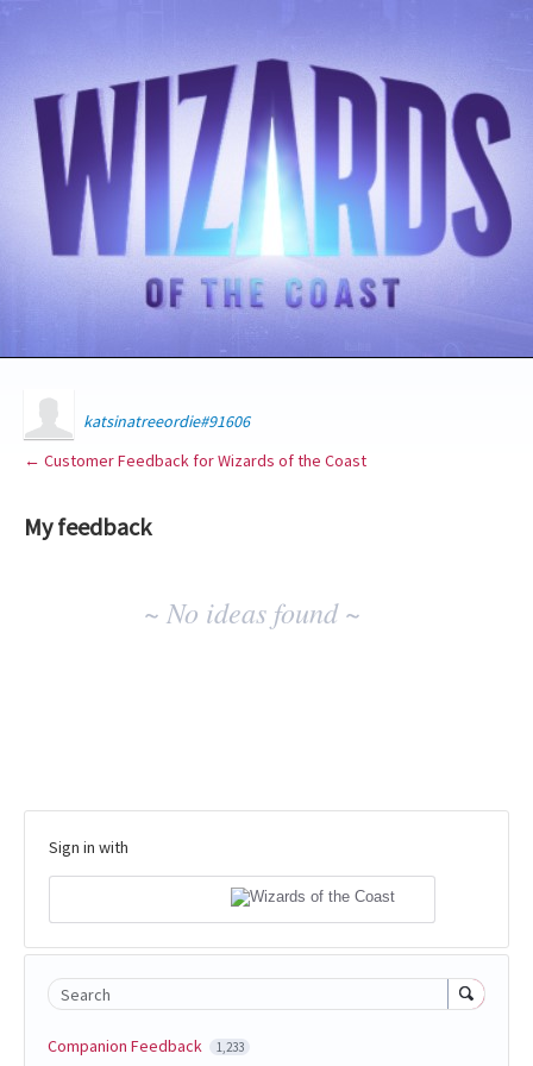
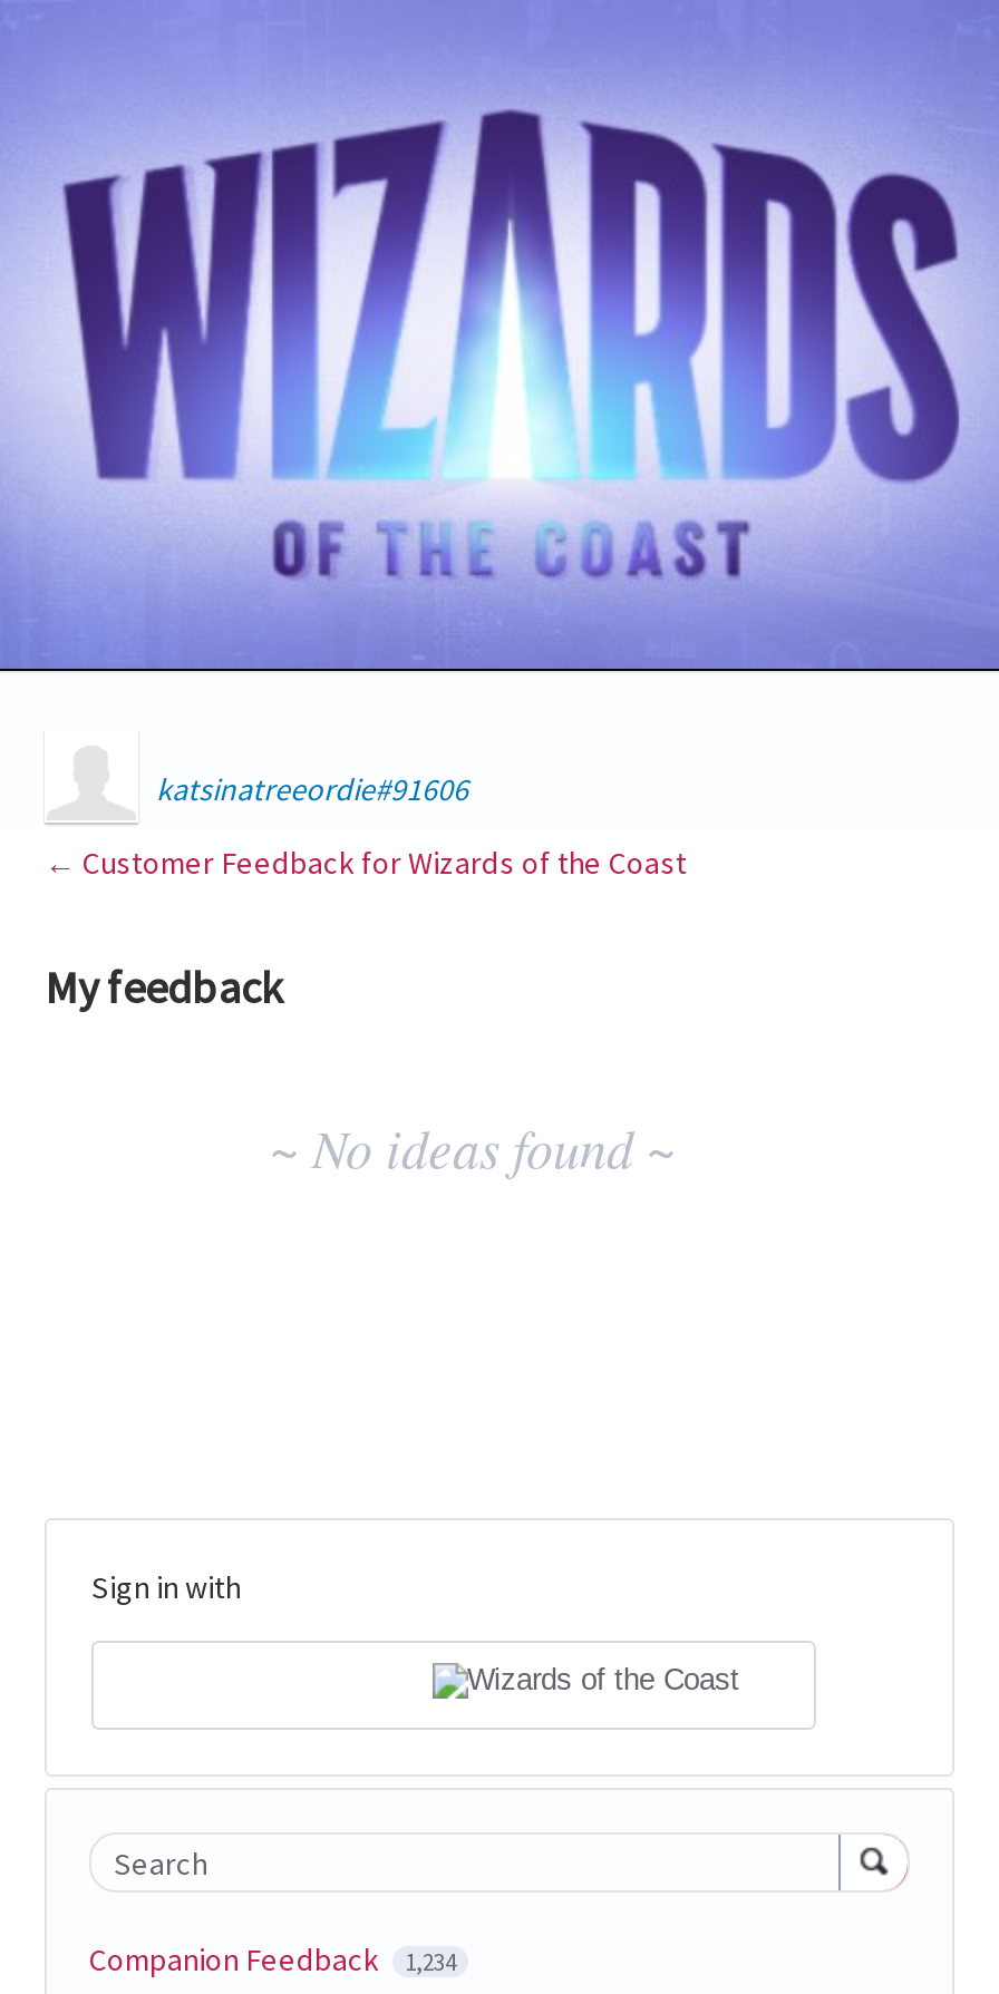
- Companion Feedback 1,233
+ Companion Feedback 1,234
